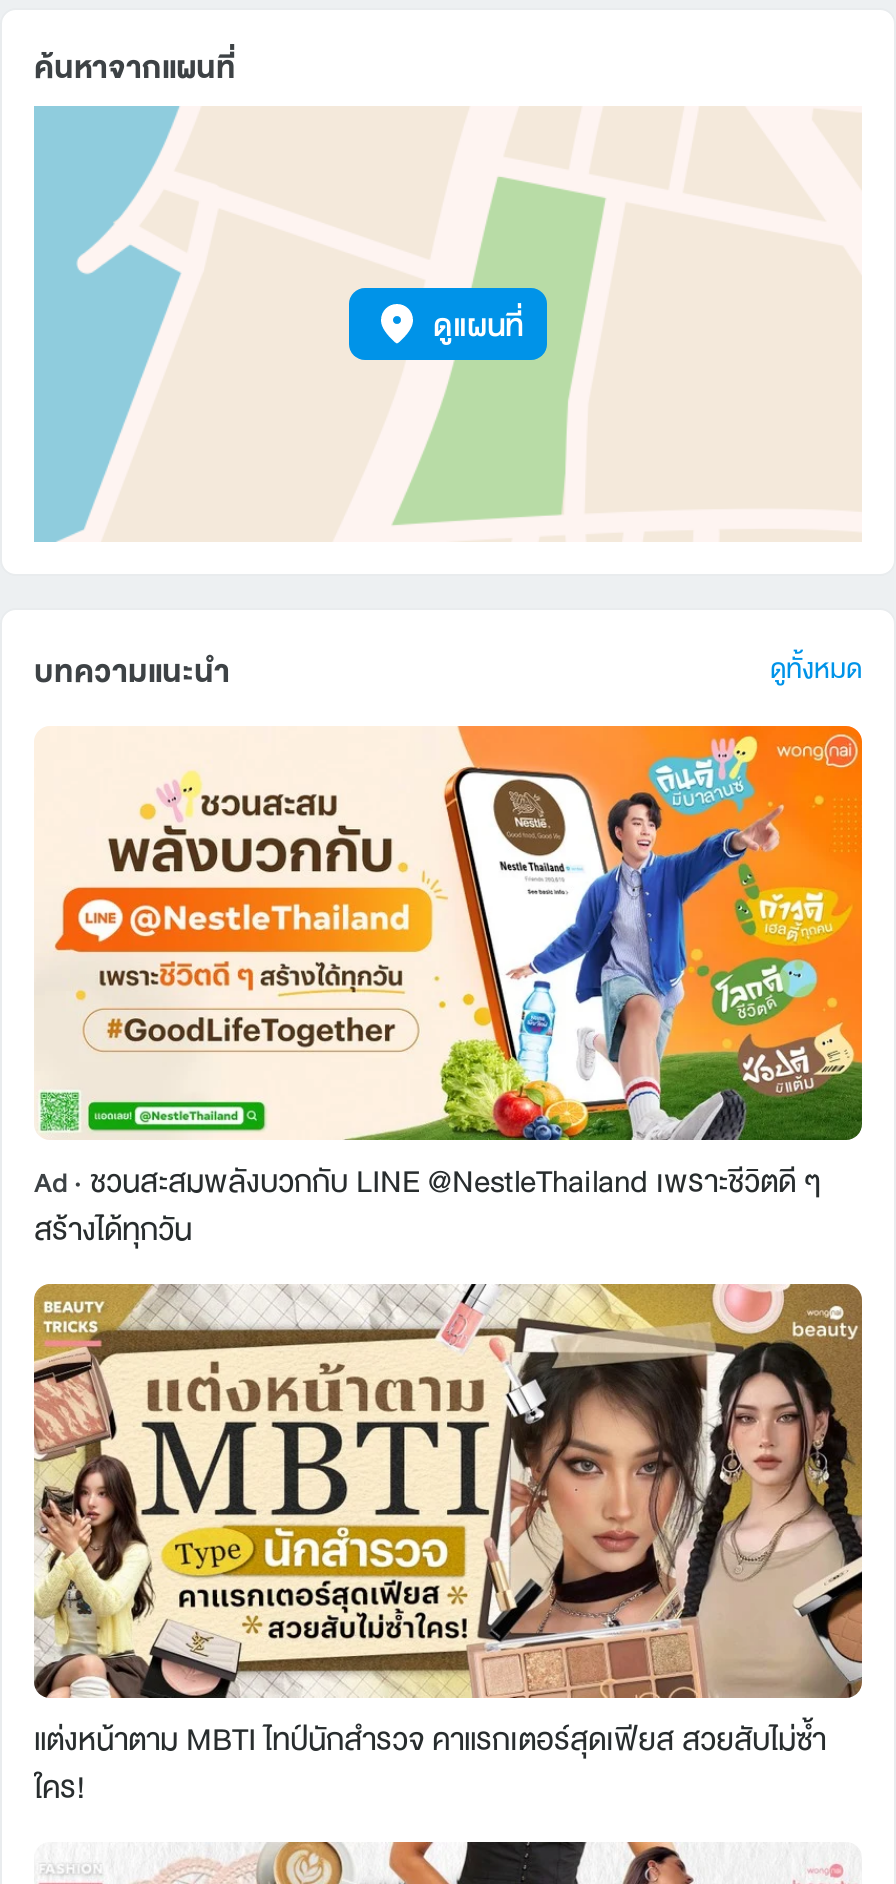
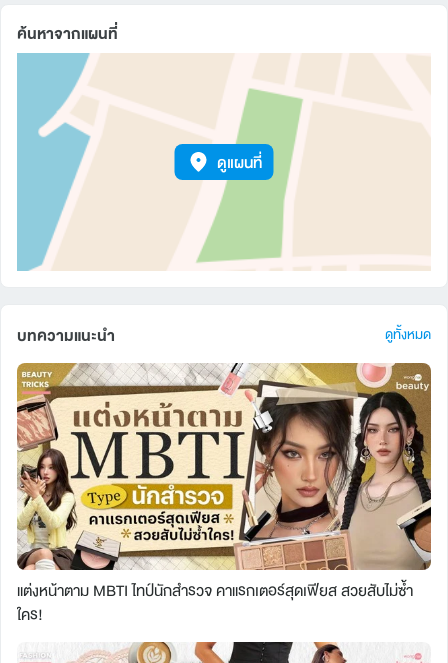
- [image]
- Ad · ชวนสะสมพลังบวกกับ LINE @NestleThailand เพราะชีวิตดี ๆ
- สร้างได้ทุกวัน
